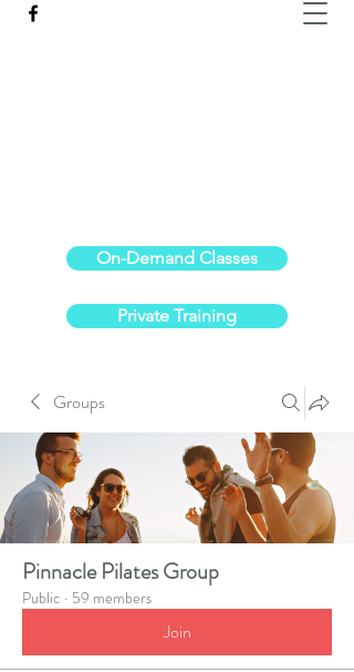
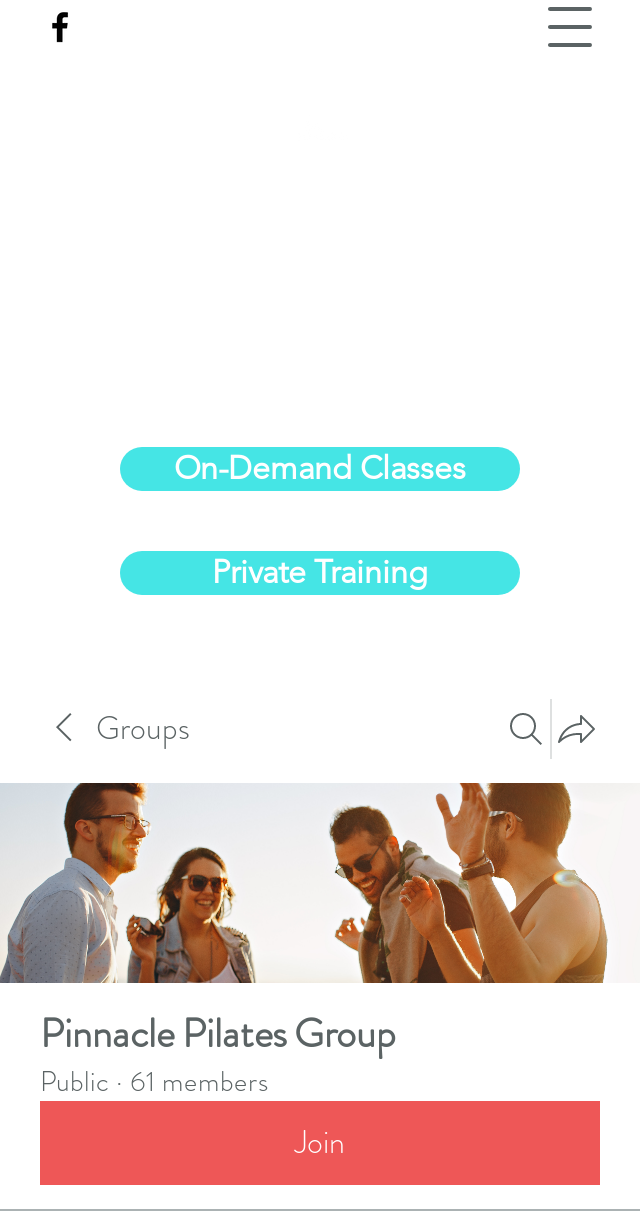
- Public · 59 members
+ Public · 61 members
